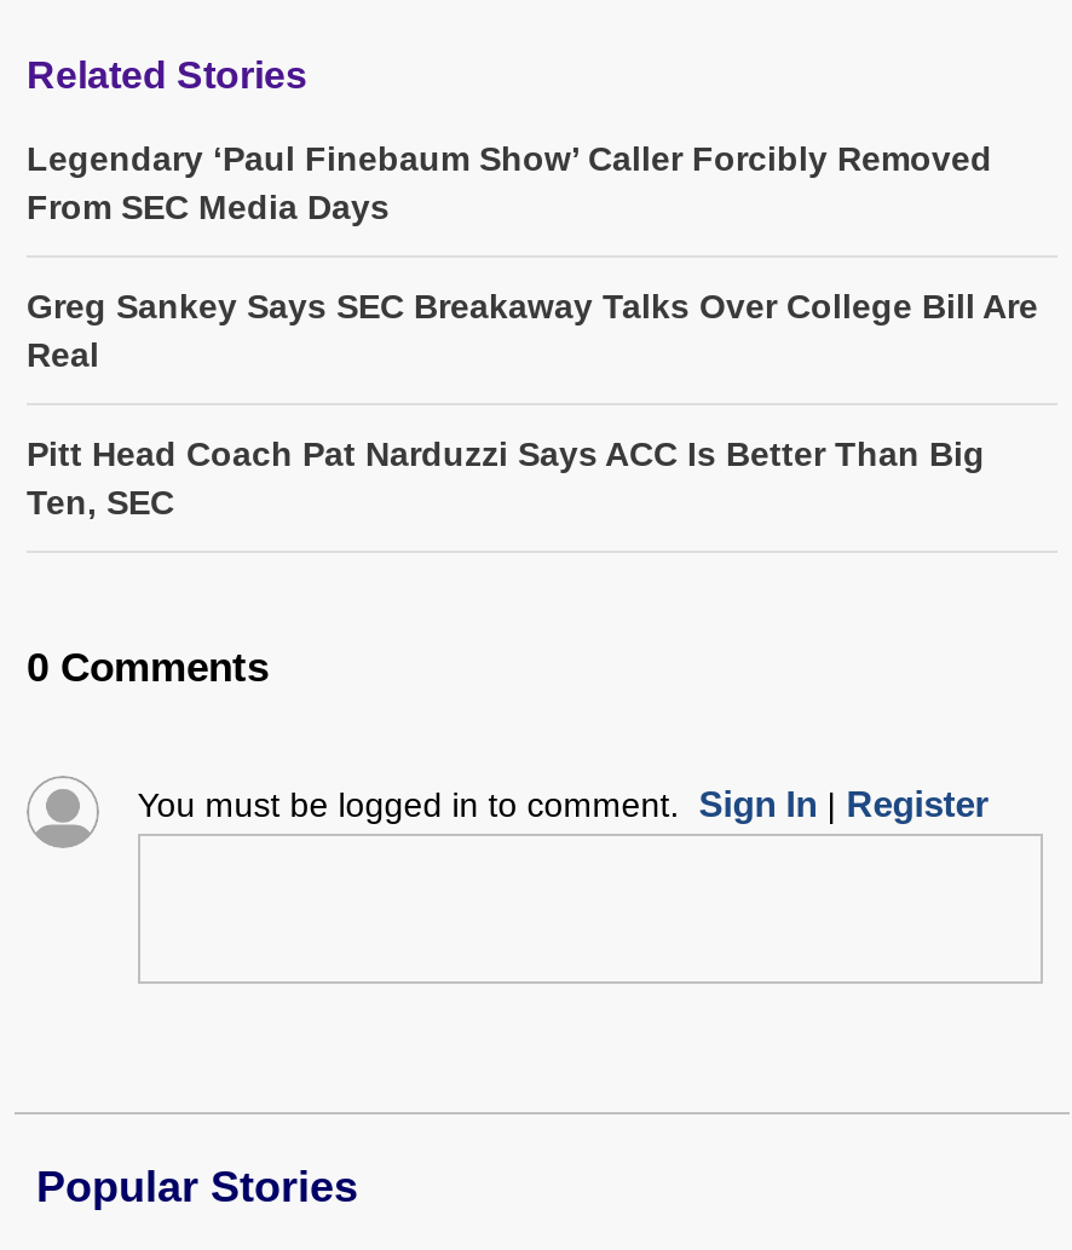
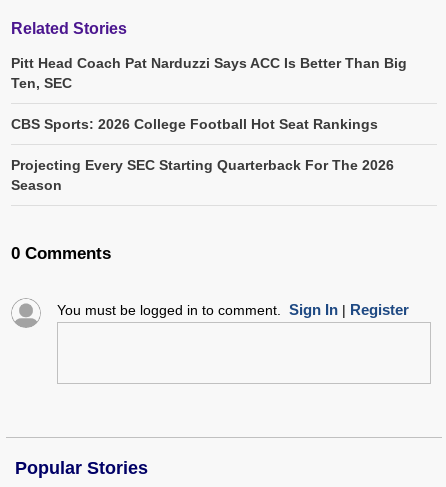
- Legendary ‘Paul Finebaum Show’ Caller Forcibly Removed
- From SEC Media Days
- Greg Sankey Says SEC Breakaway Talks Over College Bill Are
- Real

moved up: Pitt Head Coach Pat Narduzzi Says ACC Is Better Than Big | Ten, SEC

+ CBS Sports: 2026 College Football Hot Seat Rankings
+ Projecting Every SEC Starting Quarterback For The 2026
+ Season
